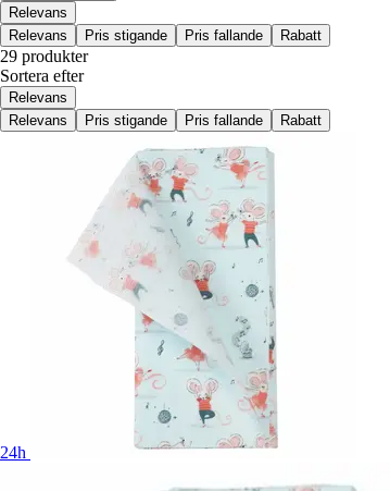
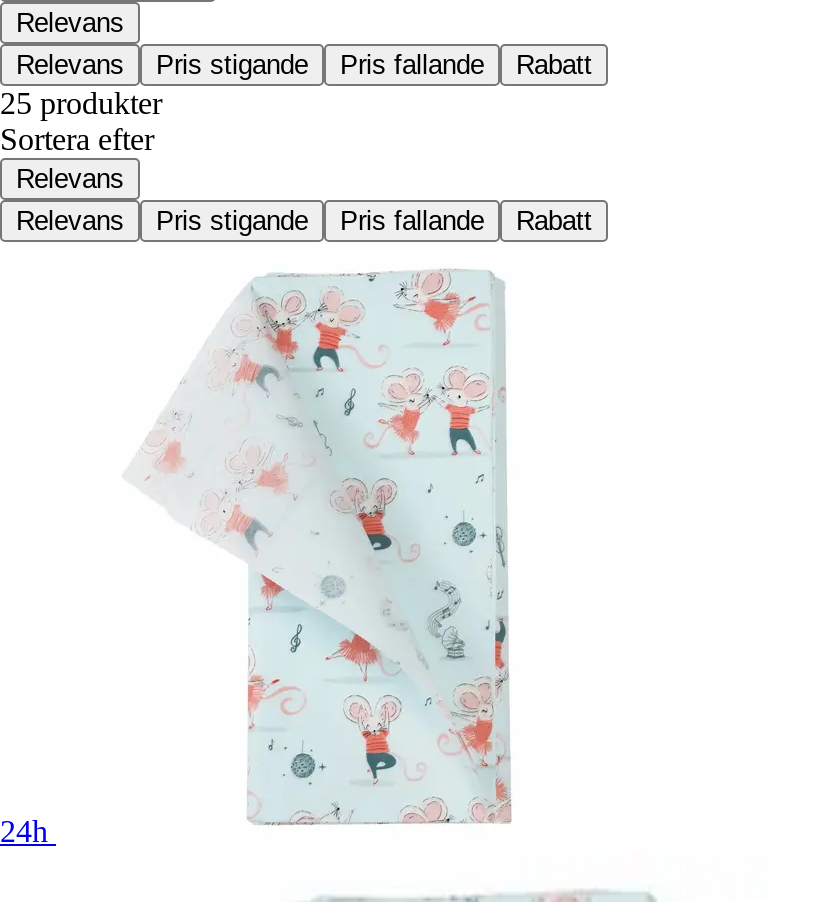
- 29 produkter
+ 25 produkter
